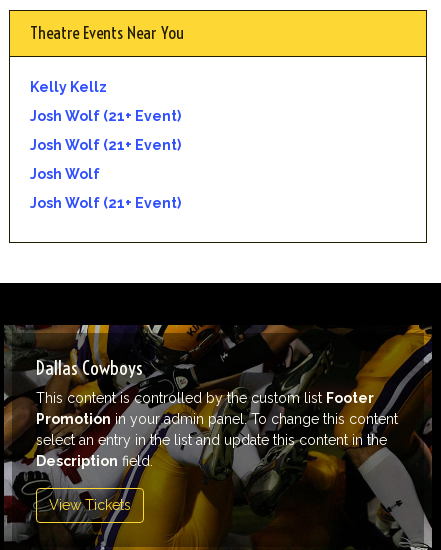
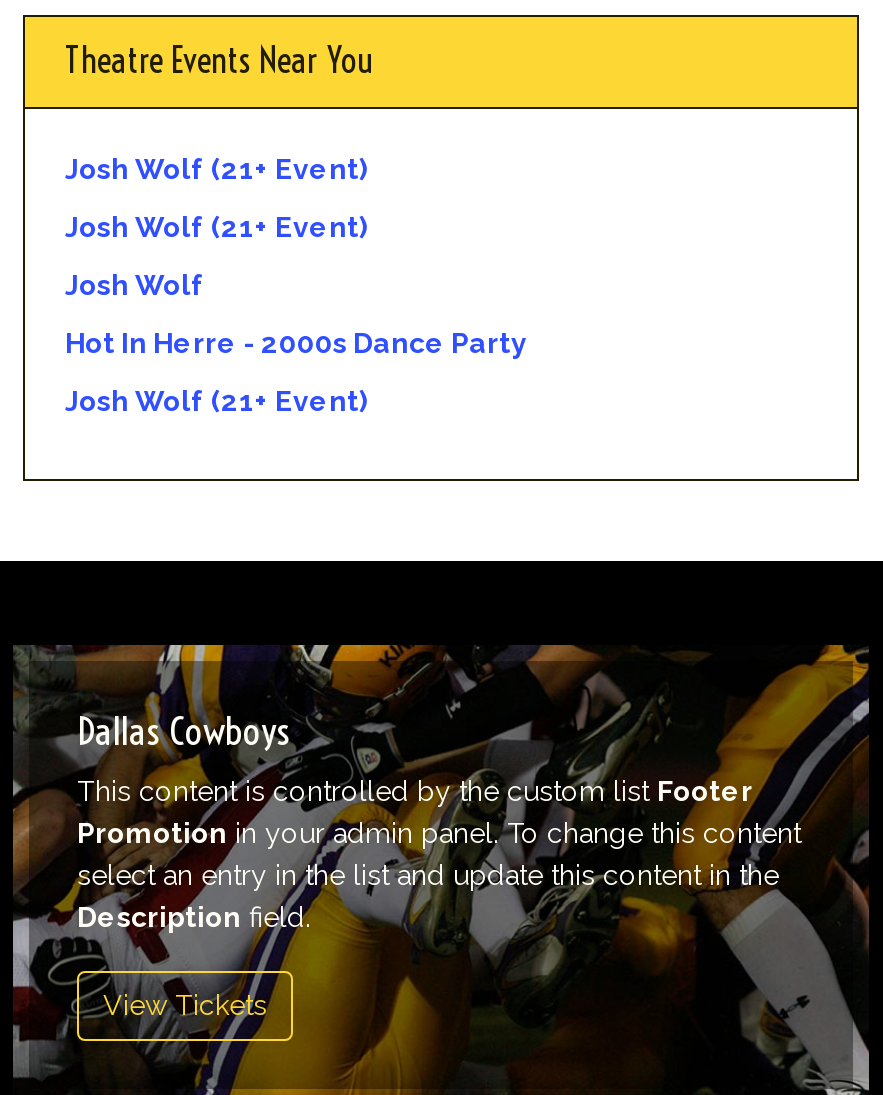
- Kelly Kellz

moved up: Josh Wolf (21+ Event) | Josh Wolf (21+ Event) | Josh Wolf

+ Hot In Herre - 2000s Dance Party
